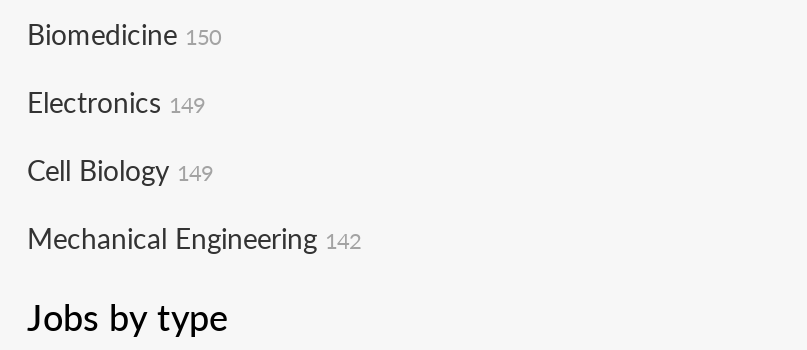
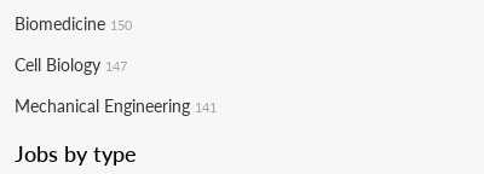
- Electronics 149
- Cell Biology 149
- Mechanical Engineering 142
+ Cell Biology 147
+ Mechanical Engineering 141
